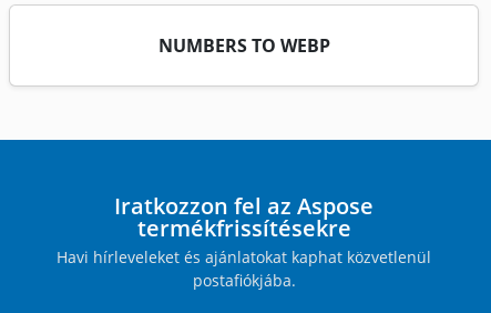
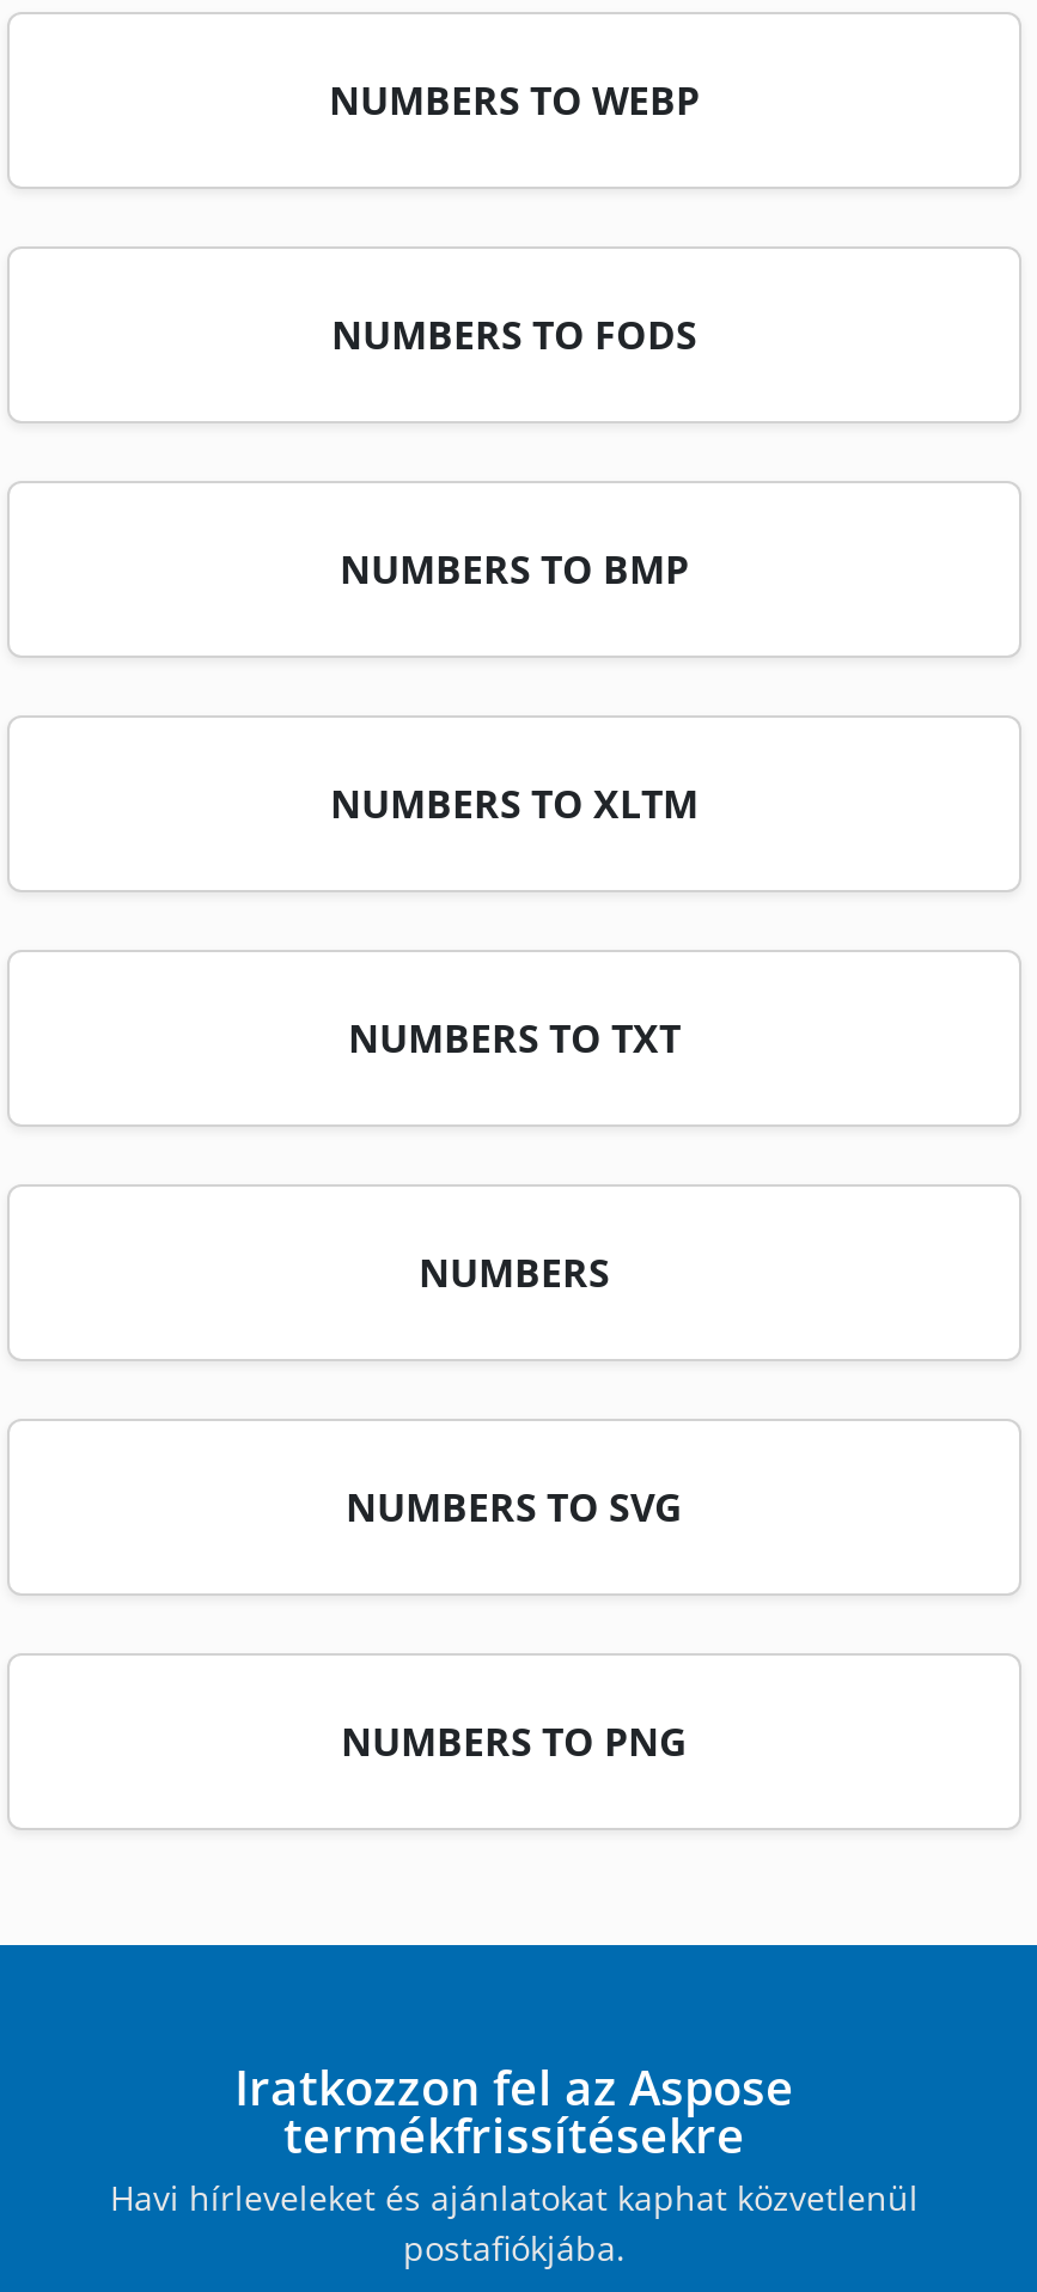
+ NUMBERS TO XLTM

+ NUMBERS TO FODS

+ NUMBERS TO BMP

+ NUMBERS TO PNG

+ NUMBERS TO SVG

+ NUMBERS TO TXT

+ NUMBERS
